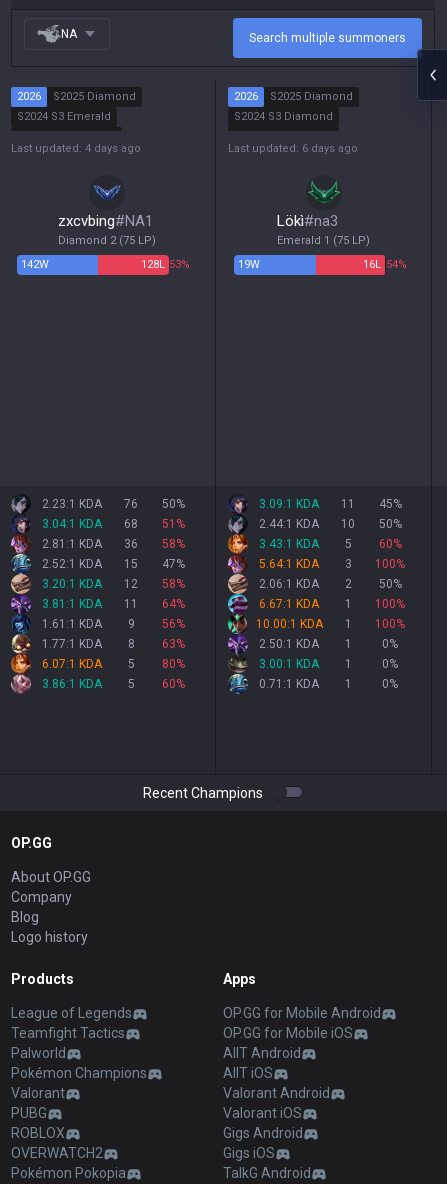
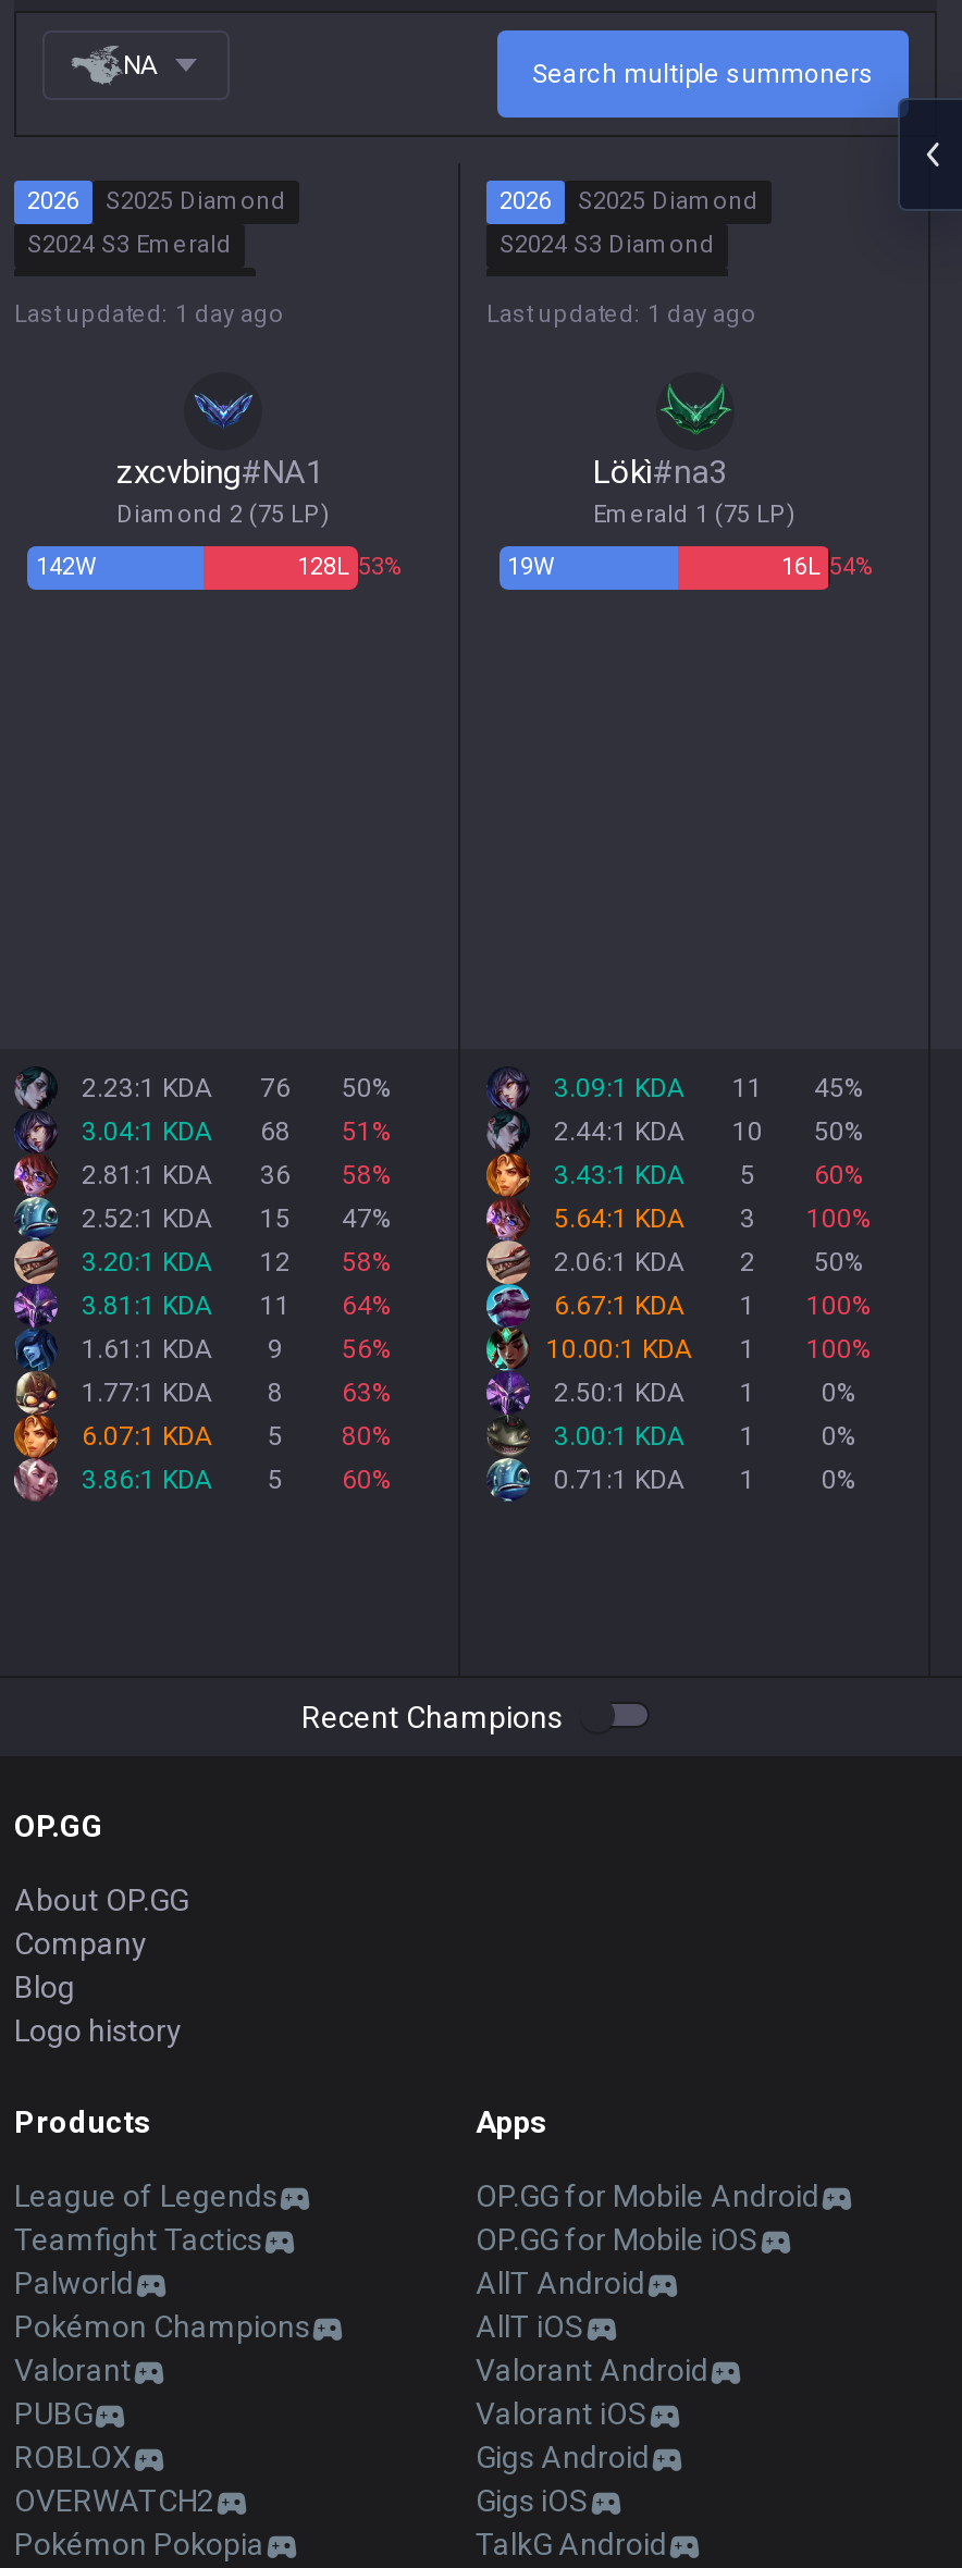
- Last updated: 4 days ago
+ Last updated: 1 day ago

- Last updated: 6 days ago
+ Last updated: 1 day ago
